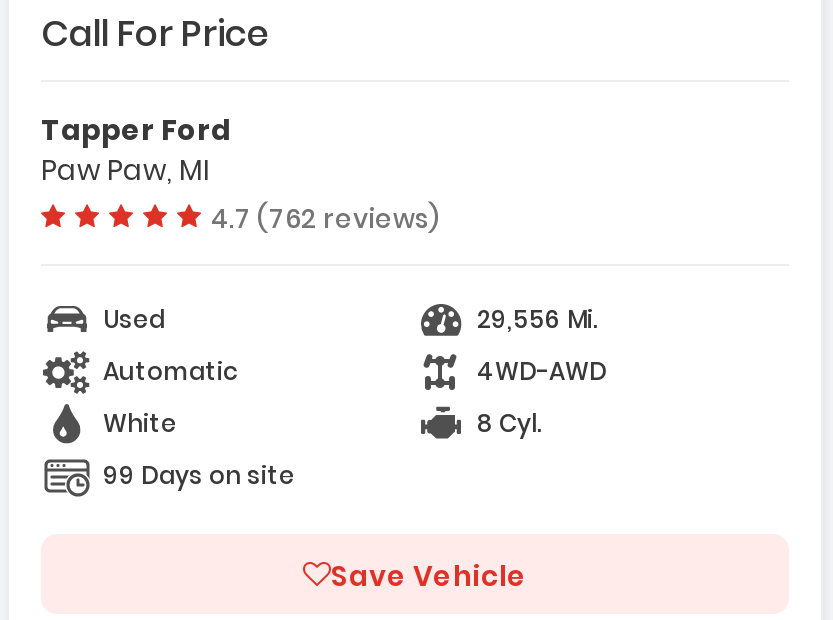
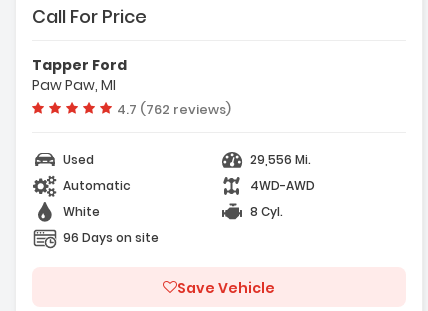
- 99 Days on site
+ 96 Days on site
